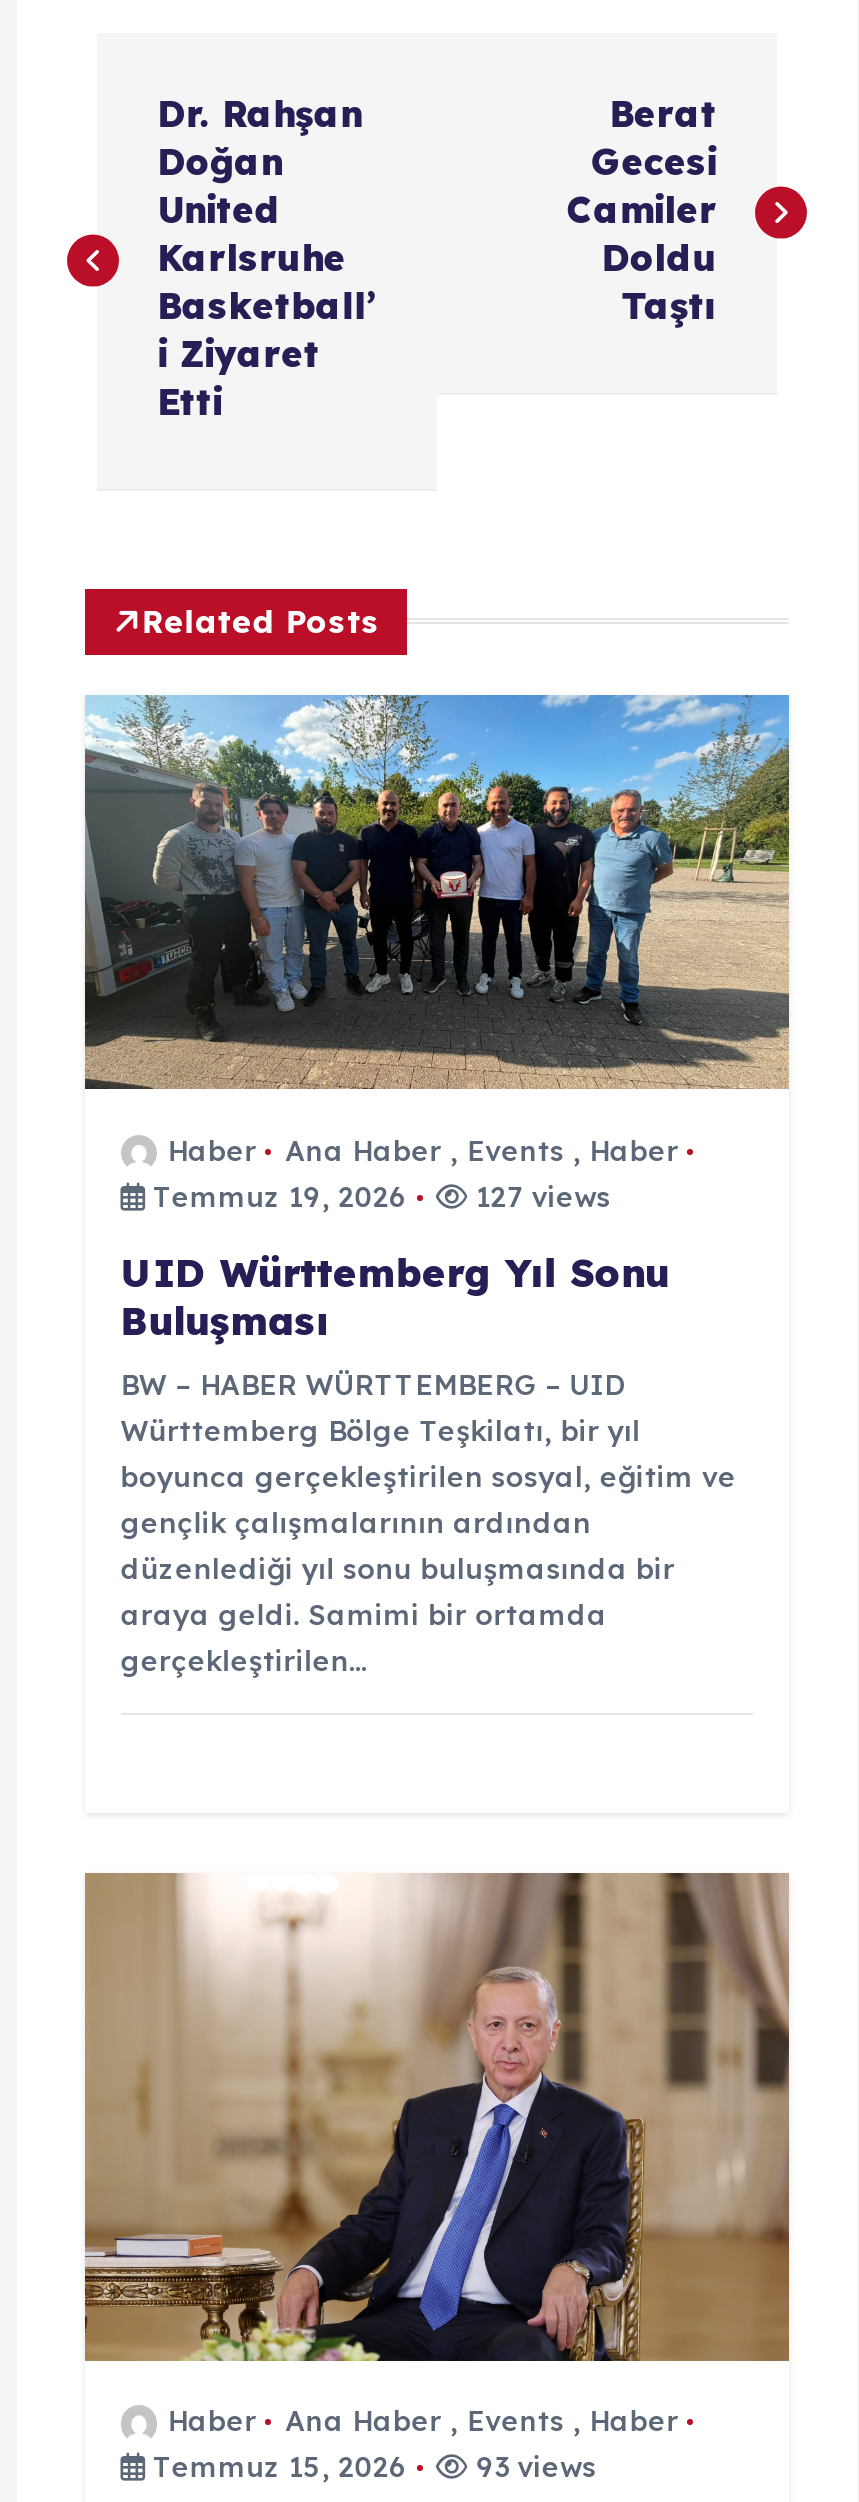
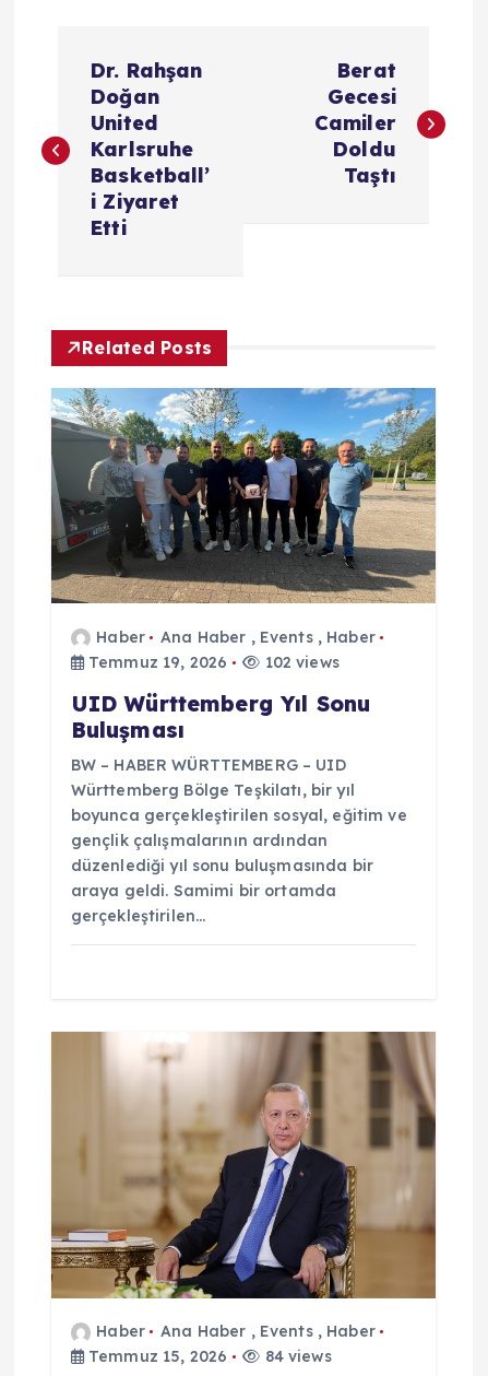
- 127 views
+ 102 views

- Temmuz 15, 2026 93 views
+ Temmuz 15, 2026 84 views
